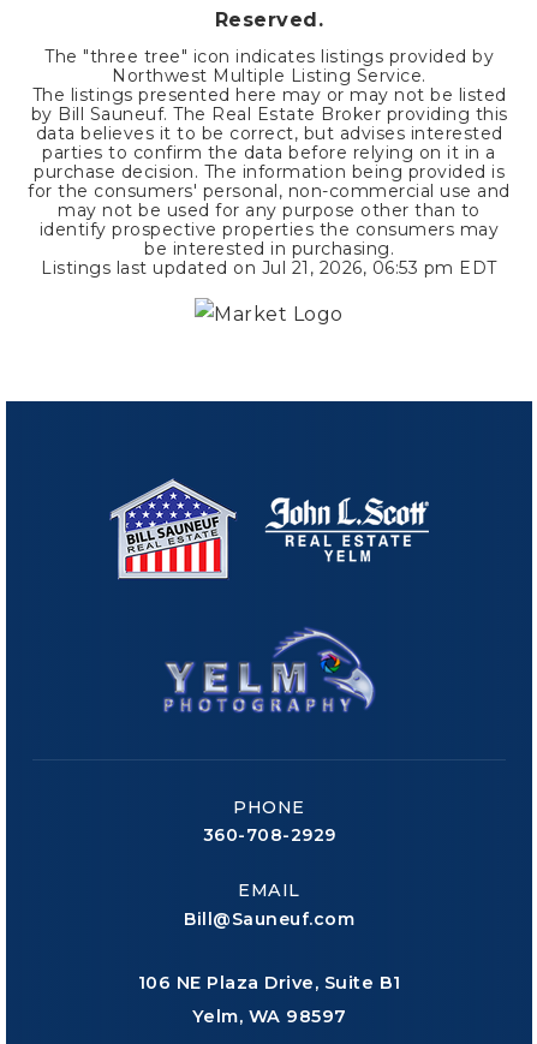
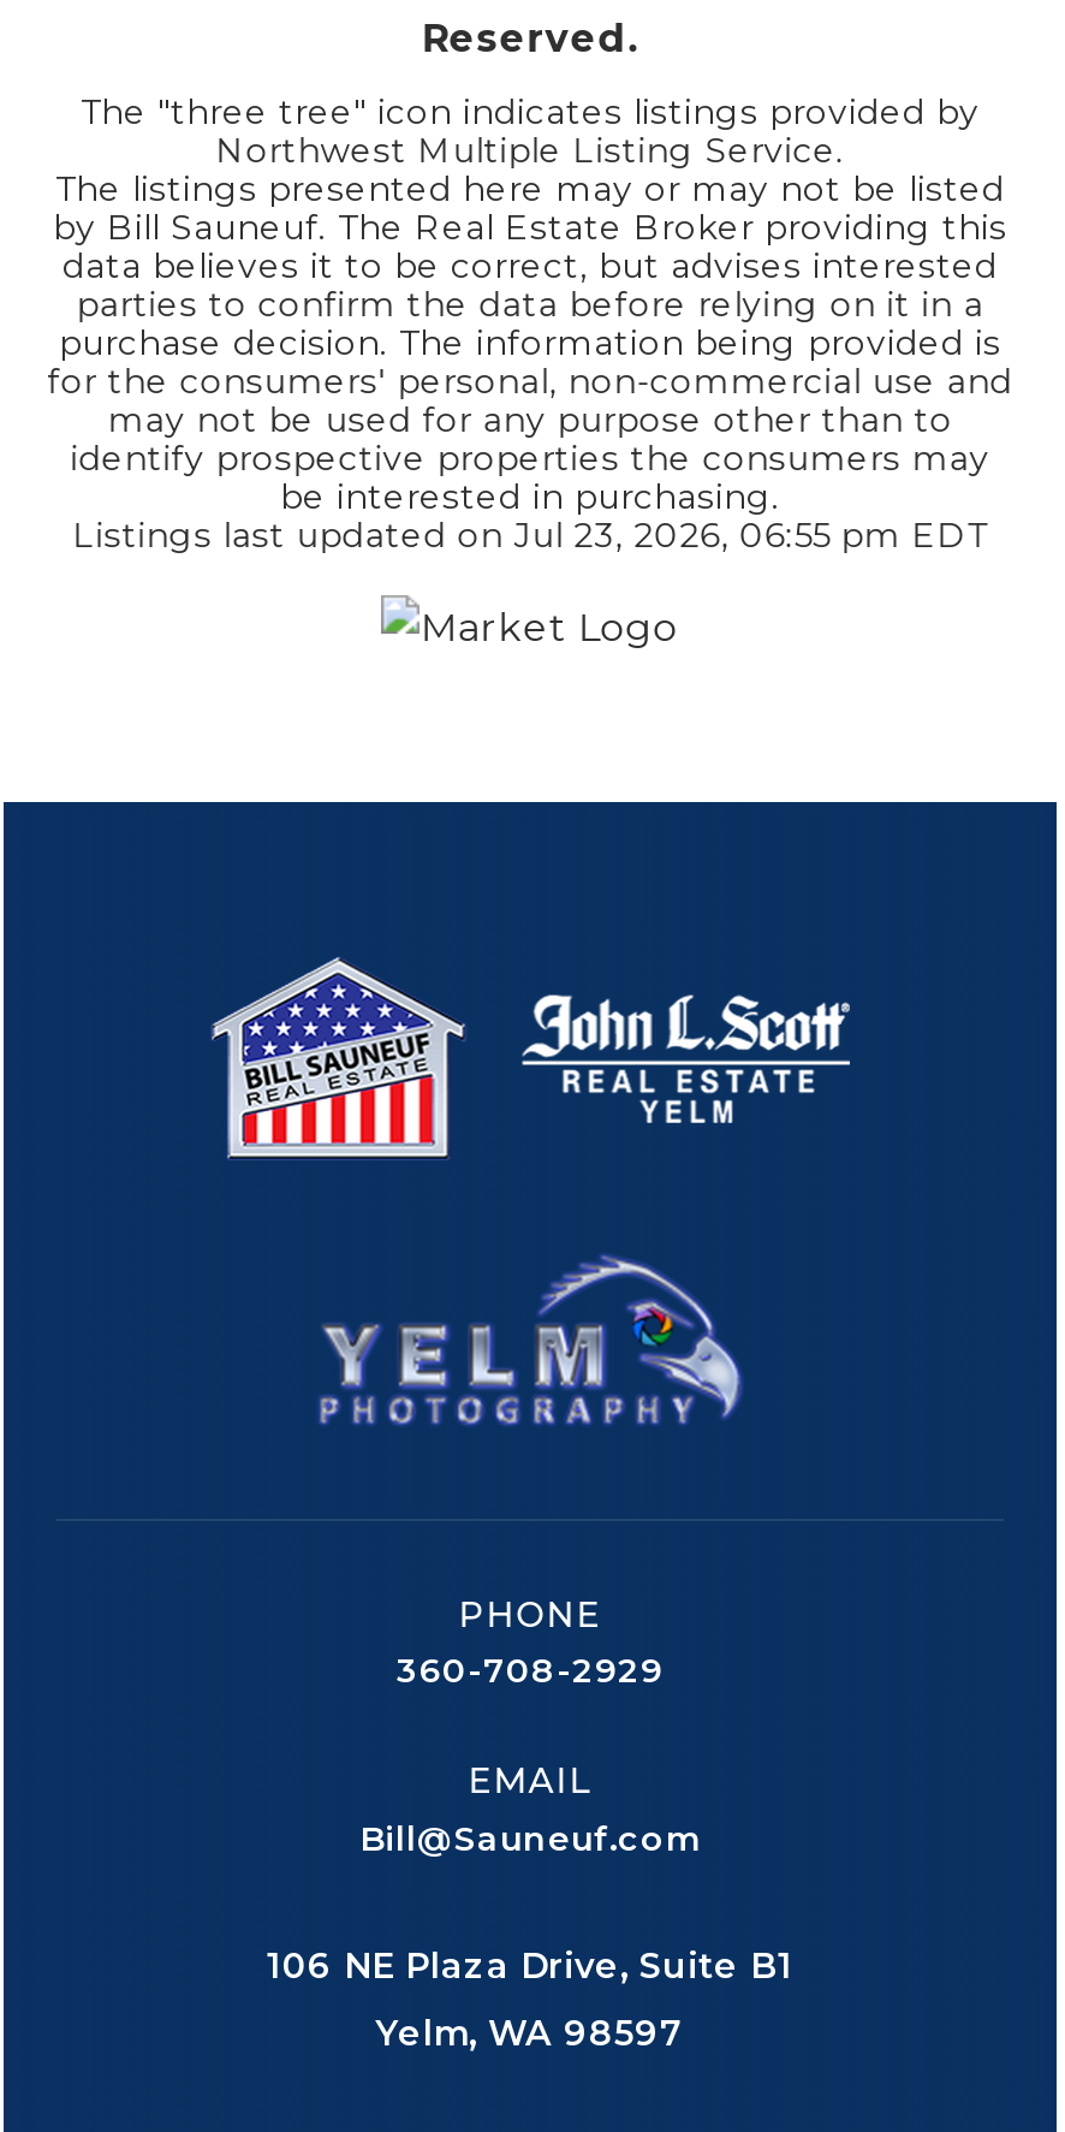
- Listings last updated on Jul 21, 2026, 06:53 pm EDT
+ Listings last updated on Jul 23, 2026, 06:55 pm EDT
